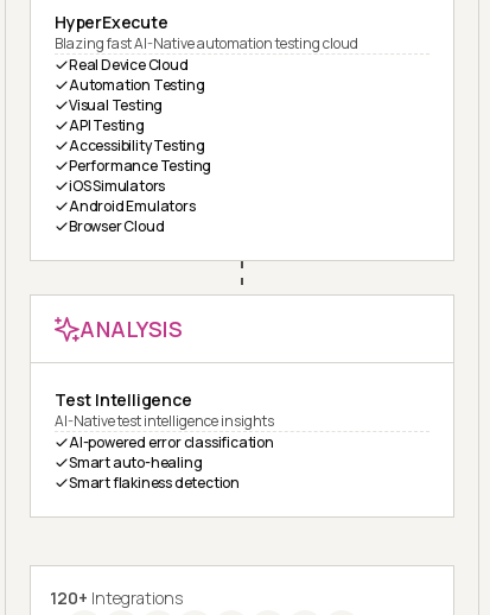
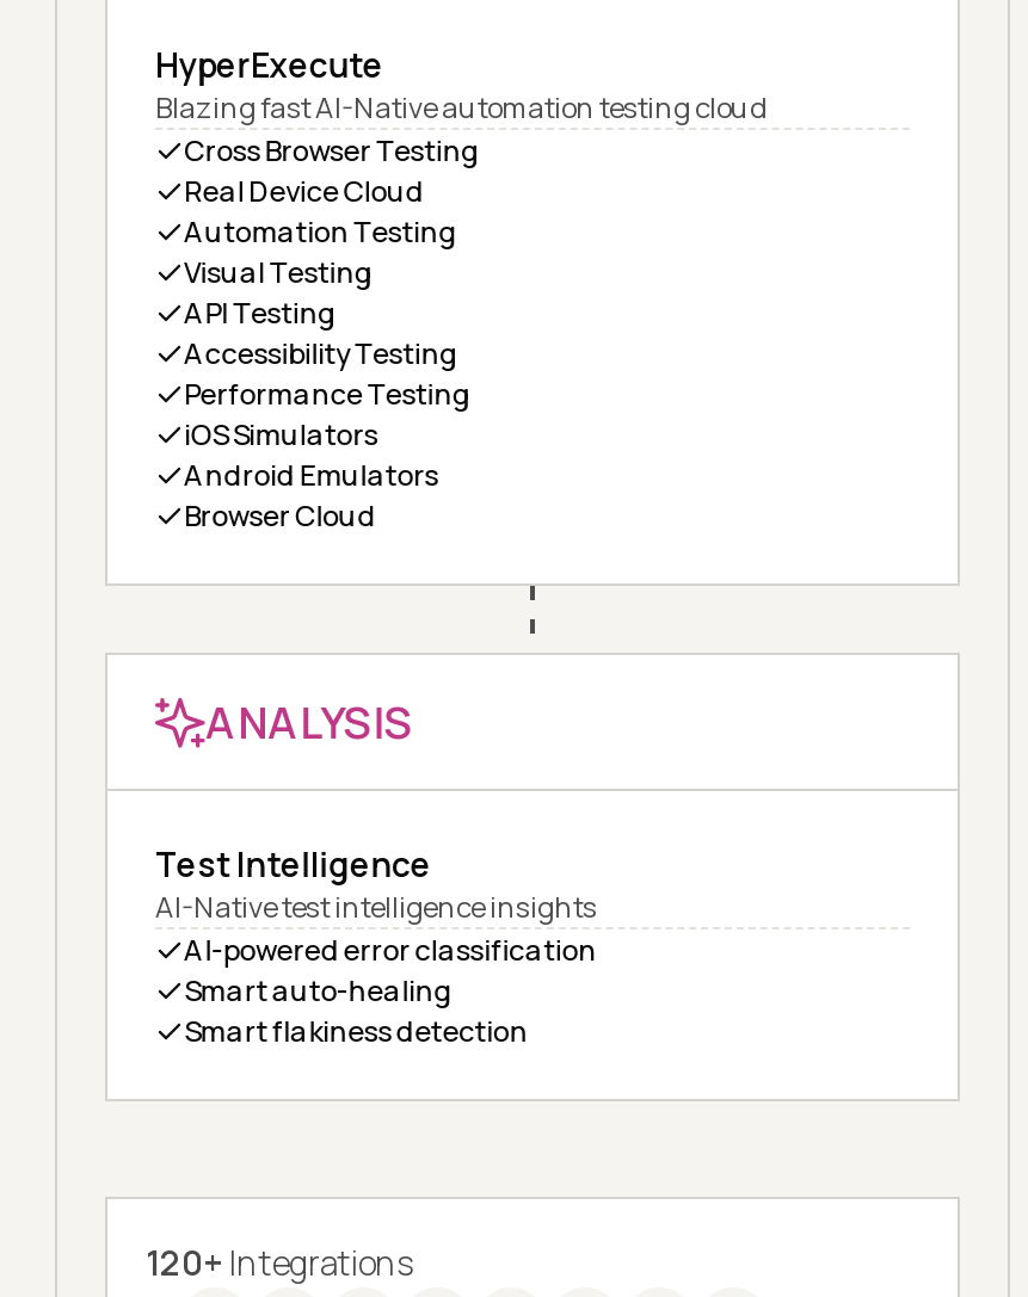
+ Cross Browser Testing
